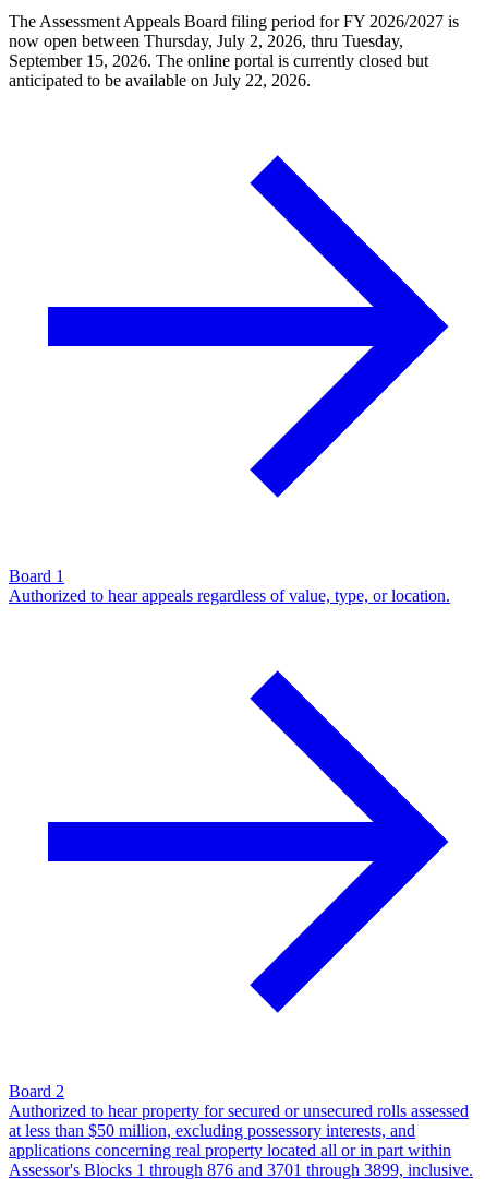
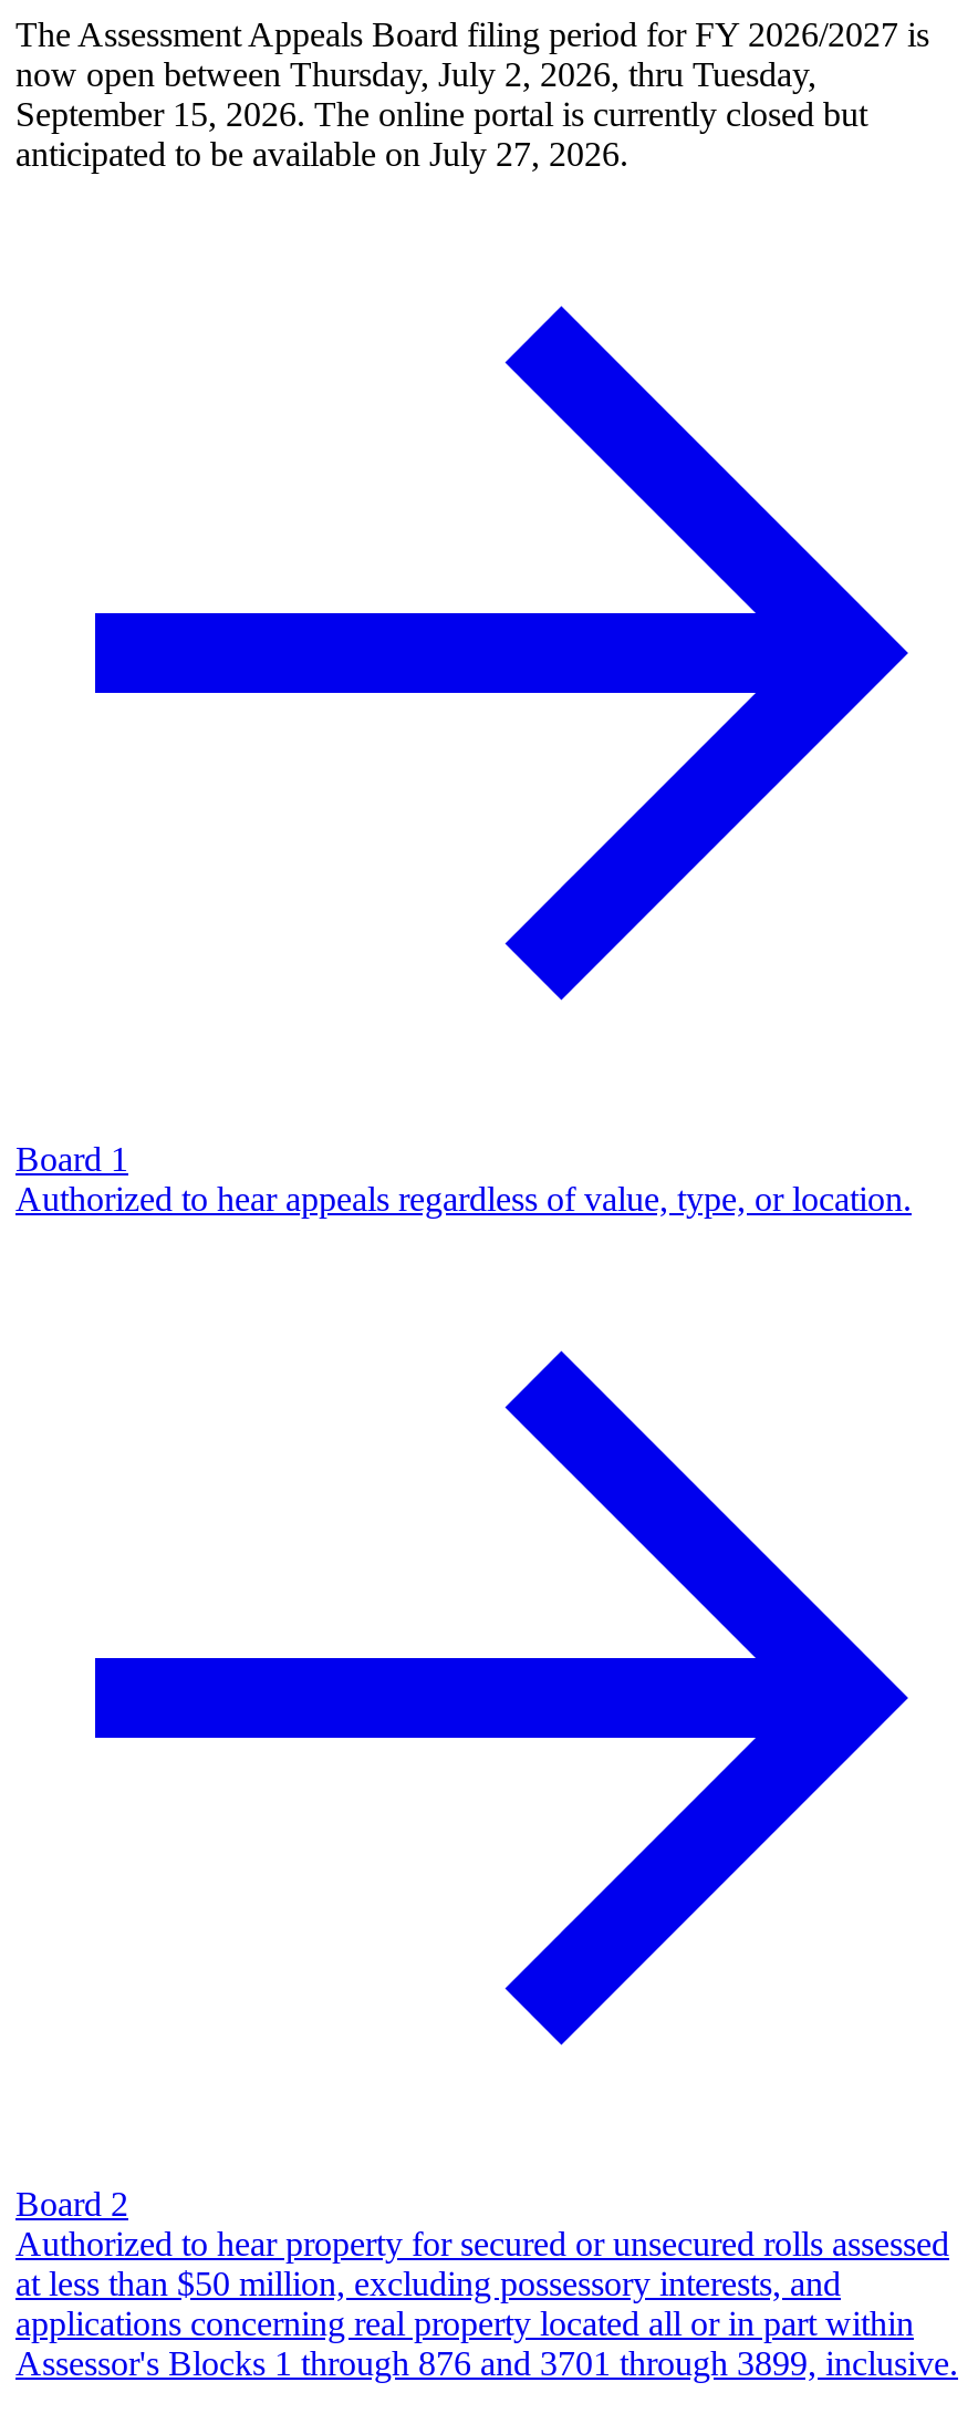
- anticipated to be available on July 22, 2026.
+ anticipated to be available on July 27, 2026.
